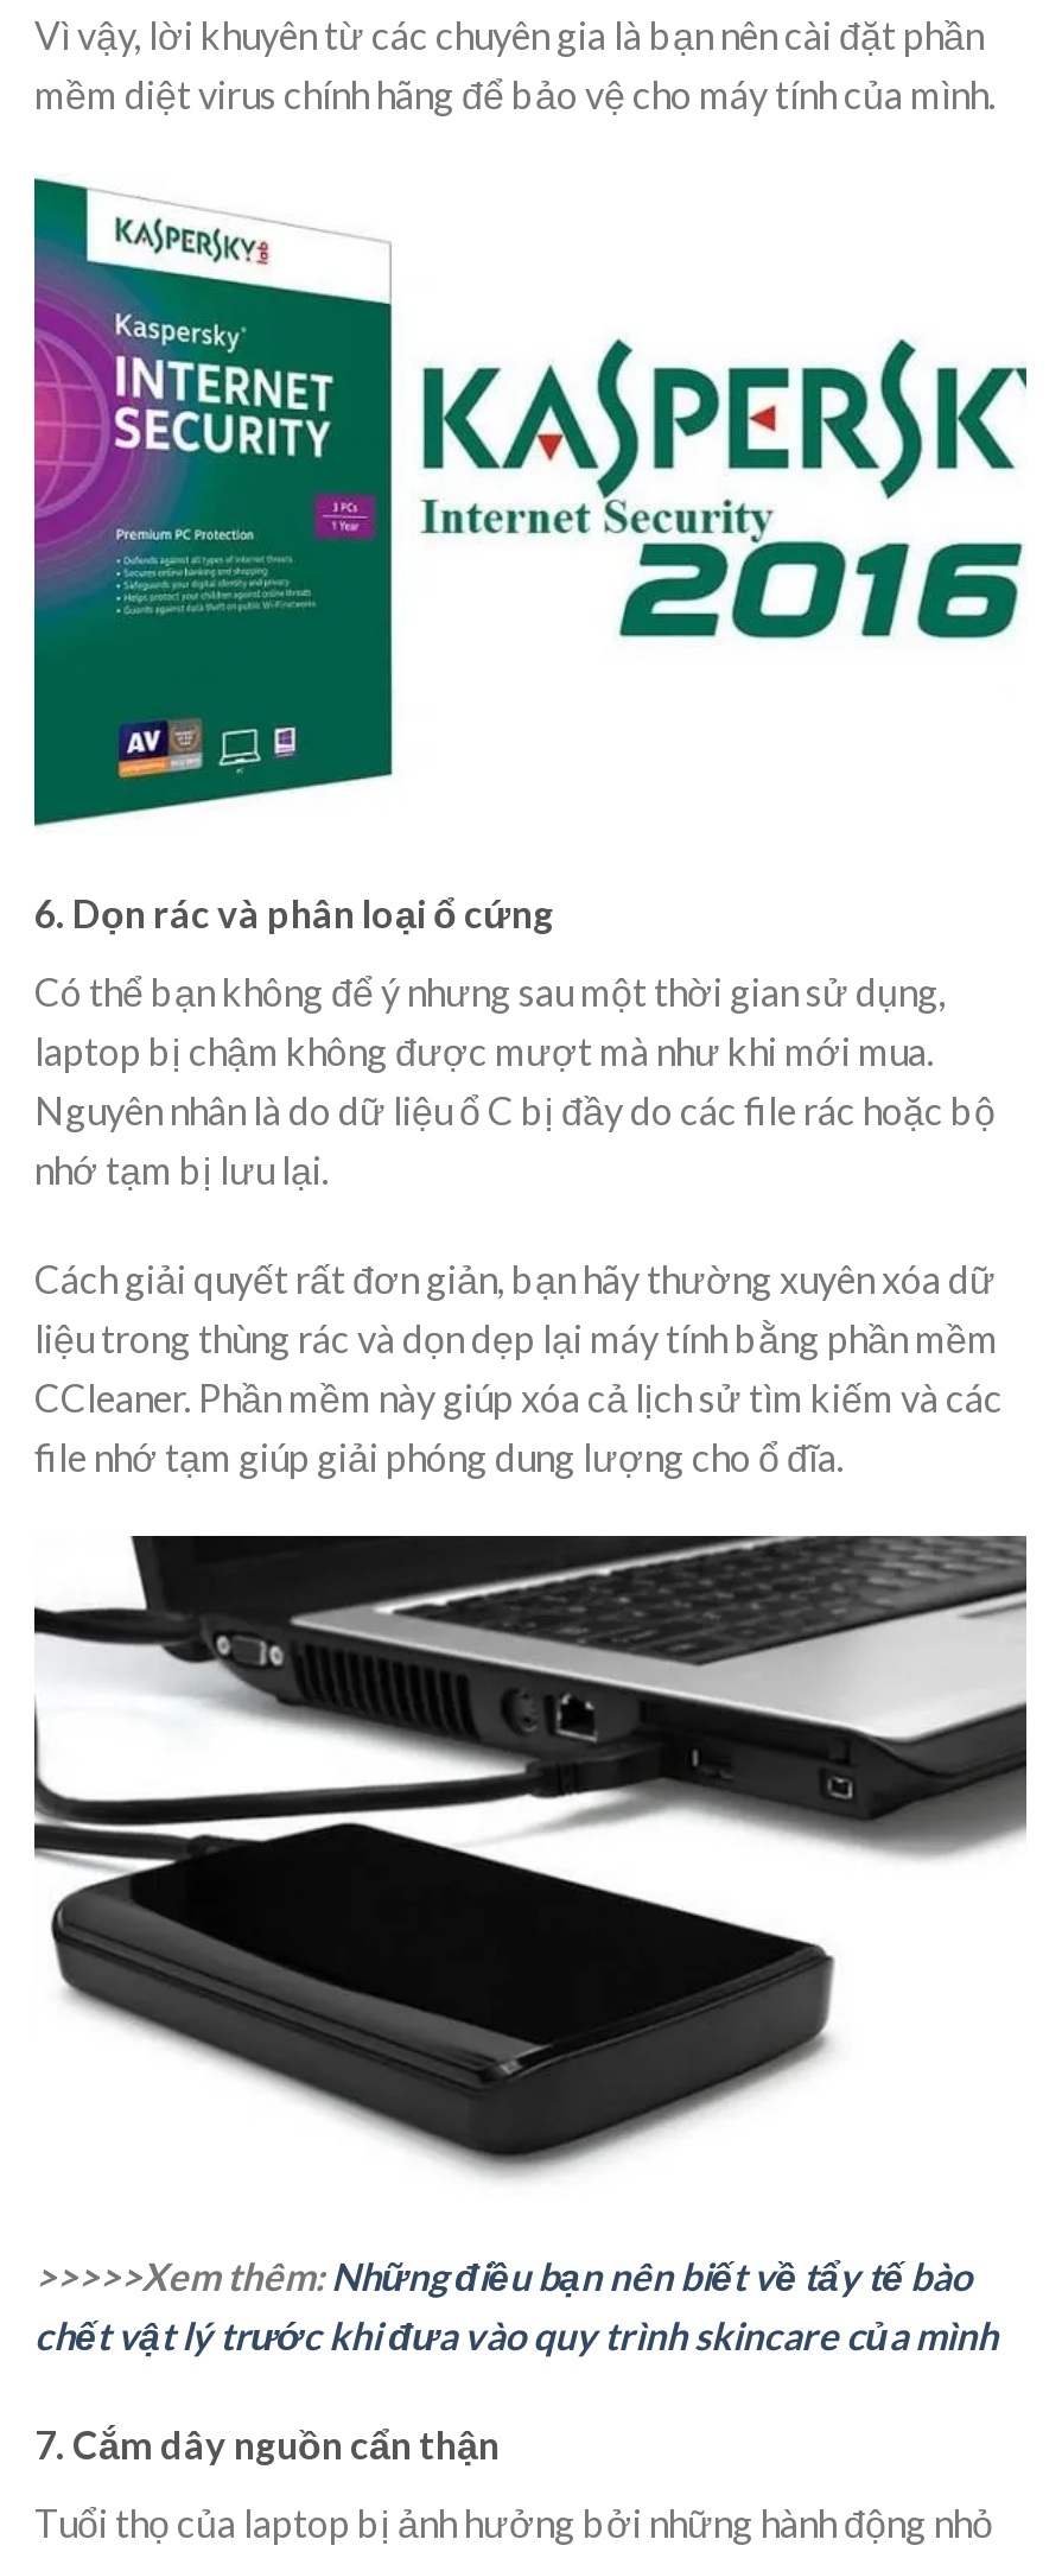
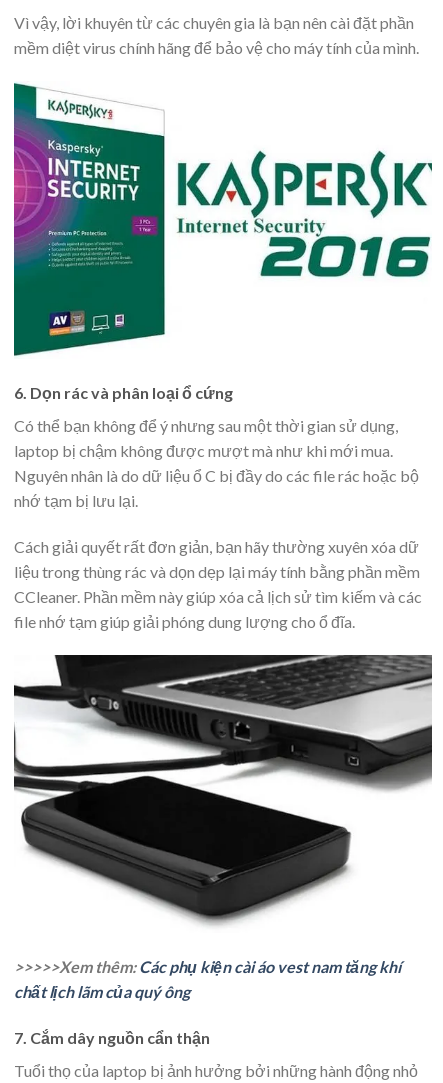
- >>>>>Xem thêm: Những điều bạn nên biết về tẩy tế bào
- chết vật lý trước khi đưa vào quy trình skincare của mình
+ >>>>>Xem thêm: Các phụ kiện cài áo vest nam tăng khí
+ chất lịch lãm của quý ông
